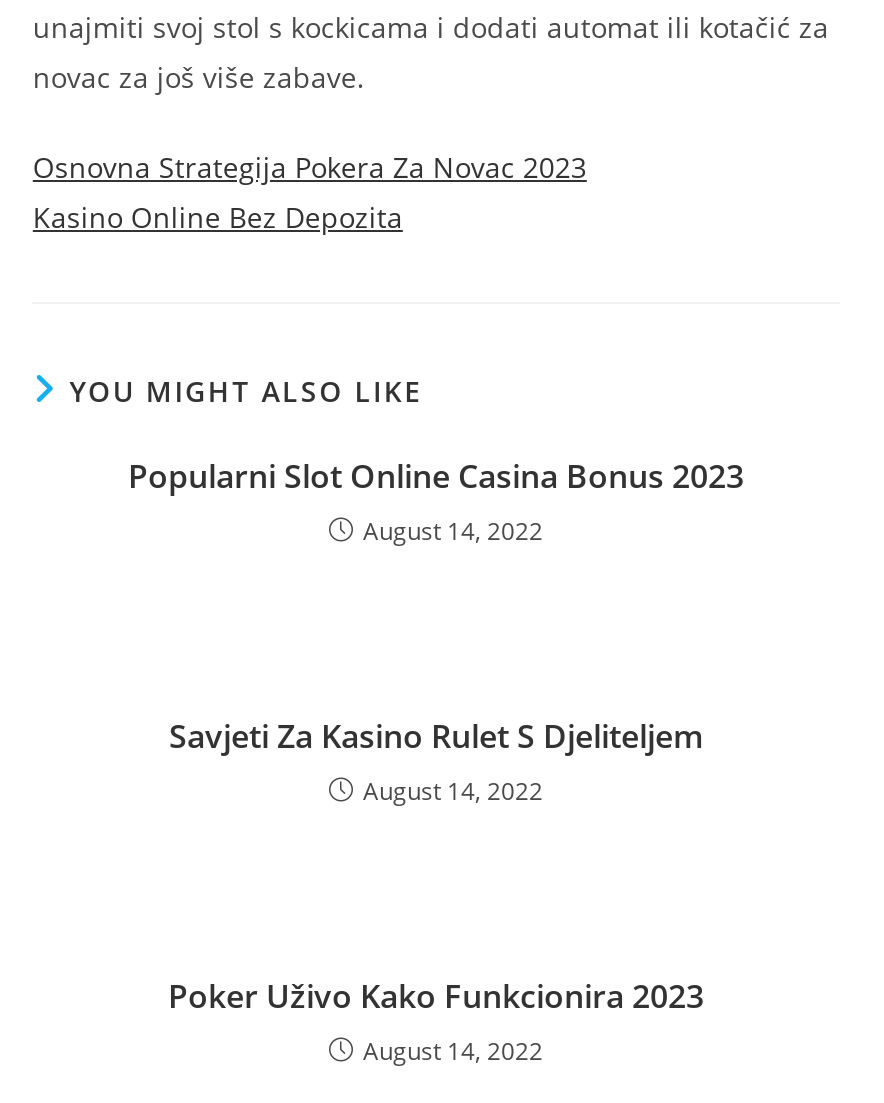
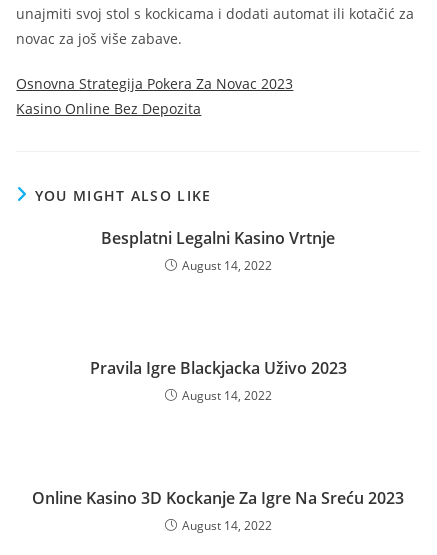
- Popularni Slot Online Casina Bonus 2023
+ Besplatni Legalni Kasino Vrtnje

- Savjeti Za Kasino Rulet S Djeliteljem
+ Pravila Igre Blackjacka Uživo 2023

- Poker Uživo Kako Funkcionira 2023
+ Online Kasino 3D Kockanje Za Igre Na Sreću 2023
